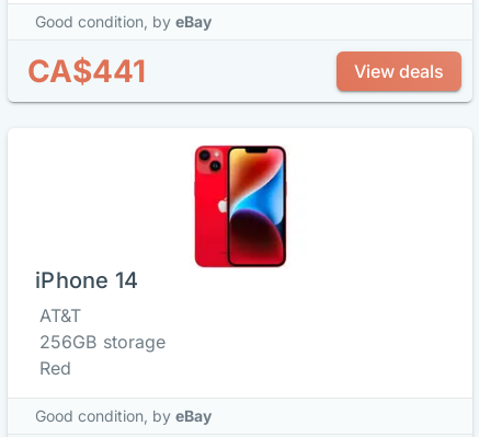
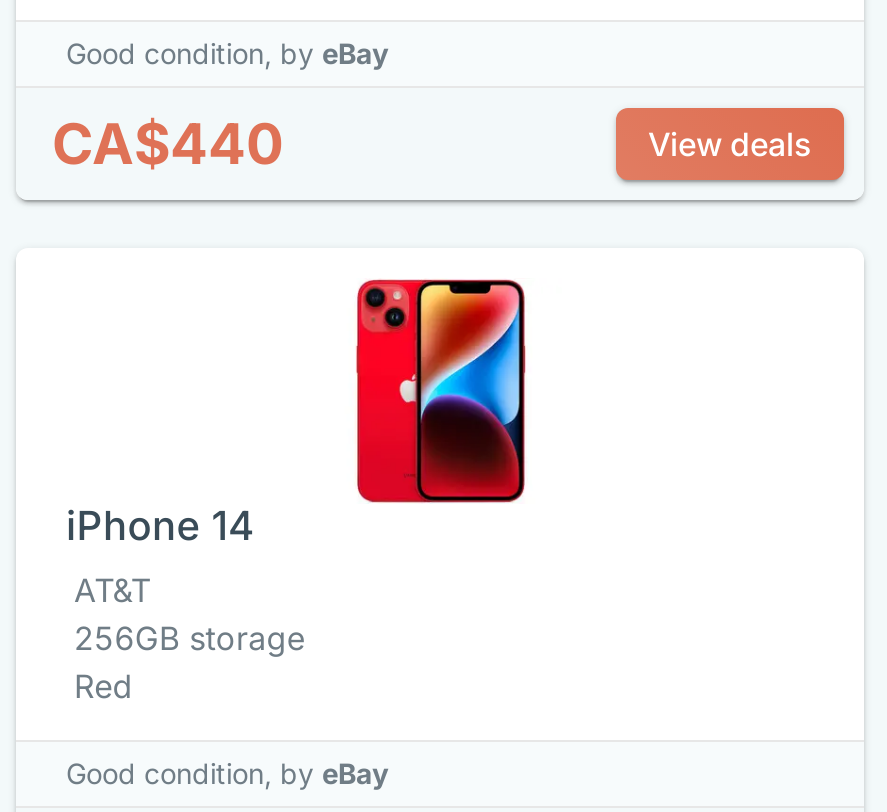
- CA$441
+ CA$440
